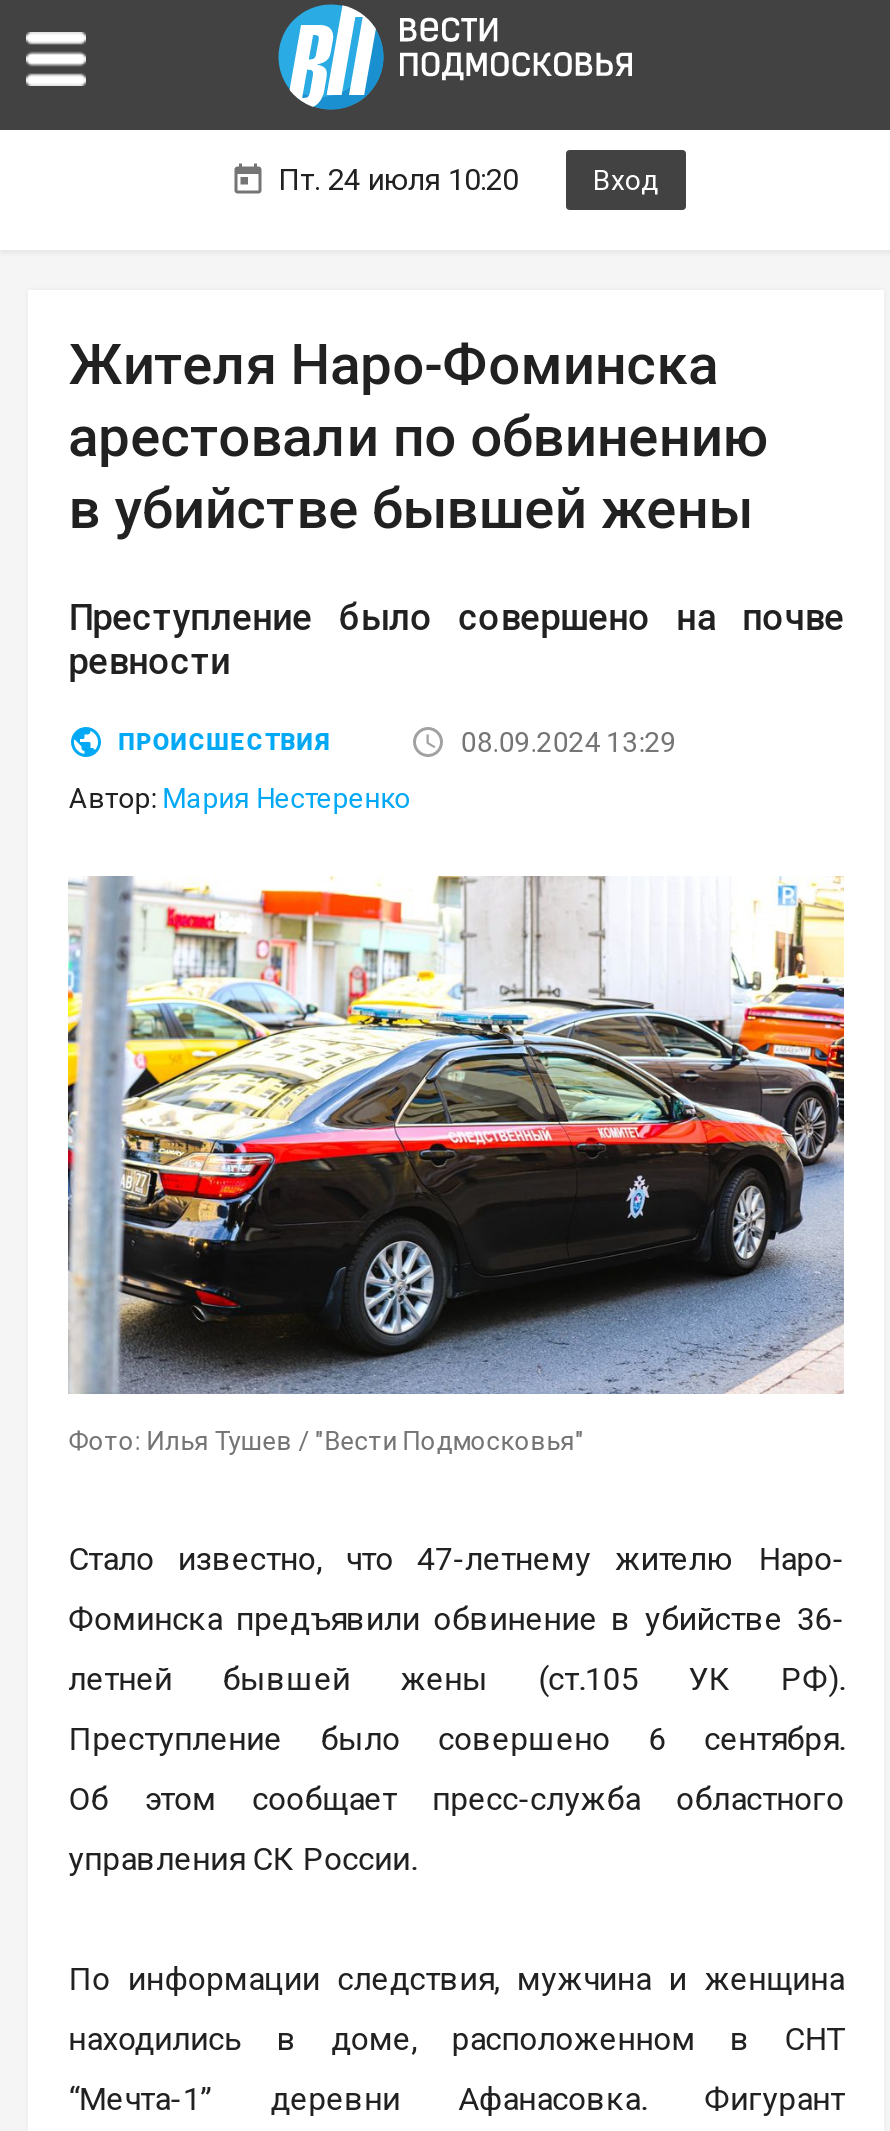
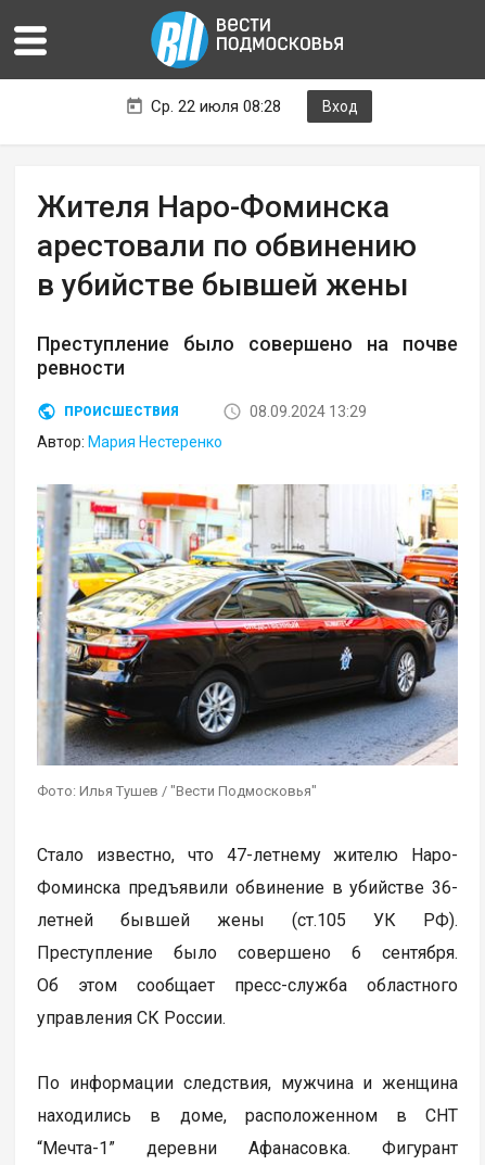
- Пт. 24 июля 10:20
+ Ср. 22 июля 08:28
